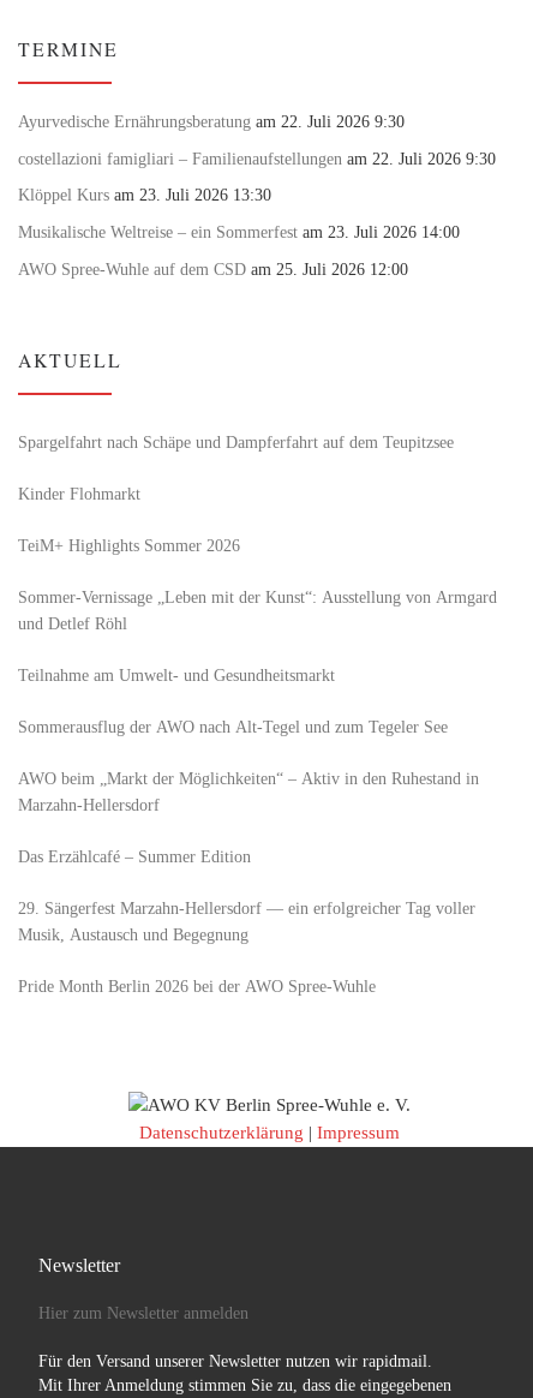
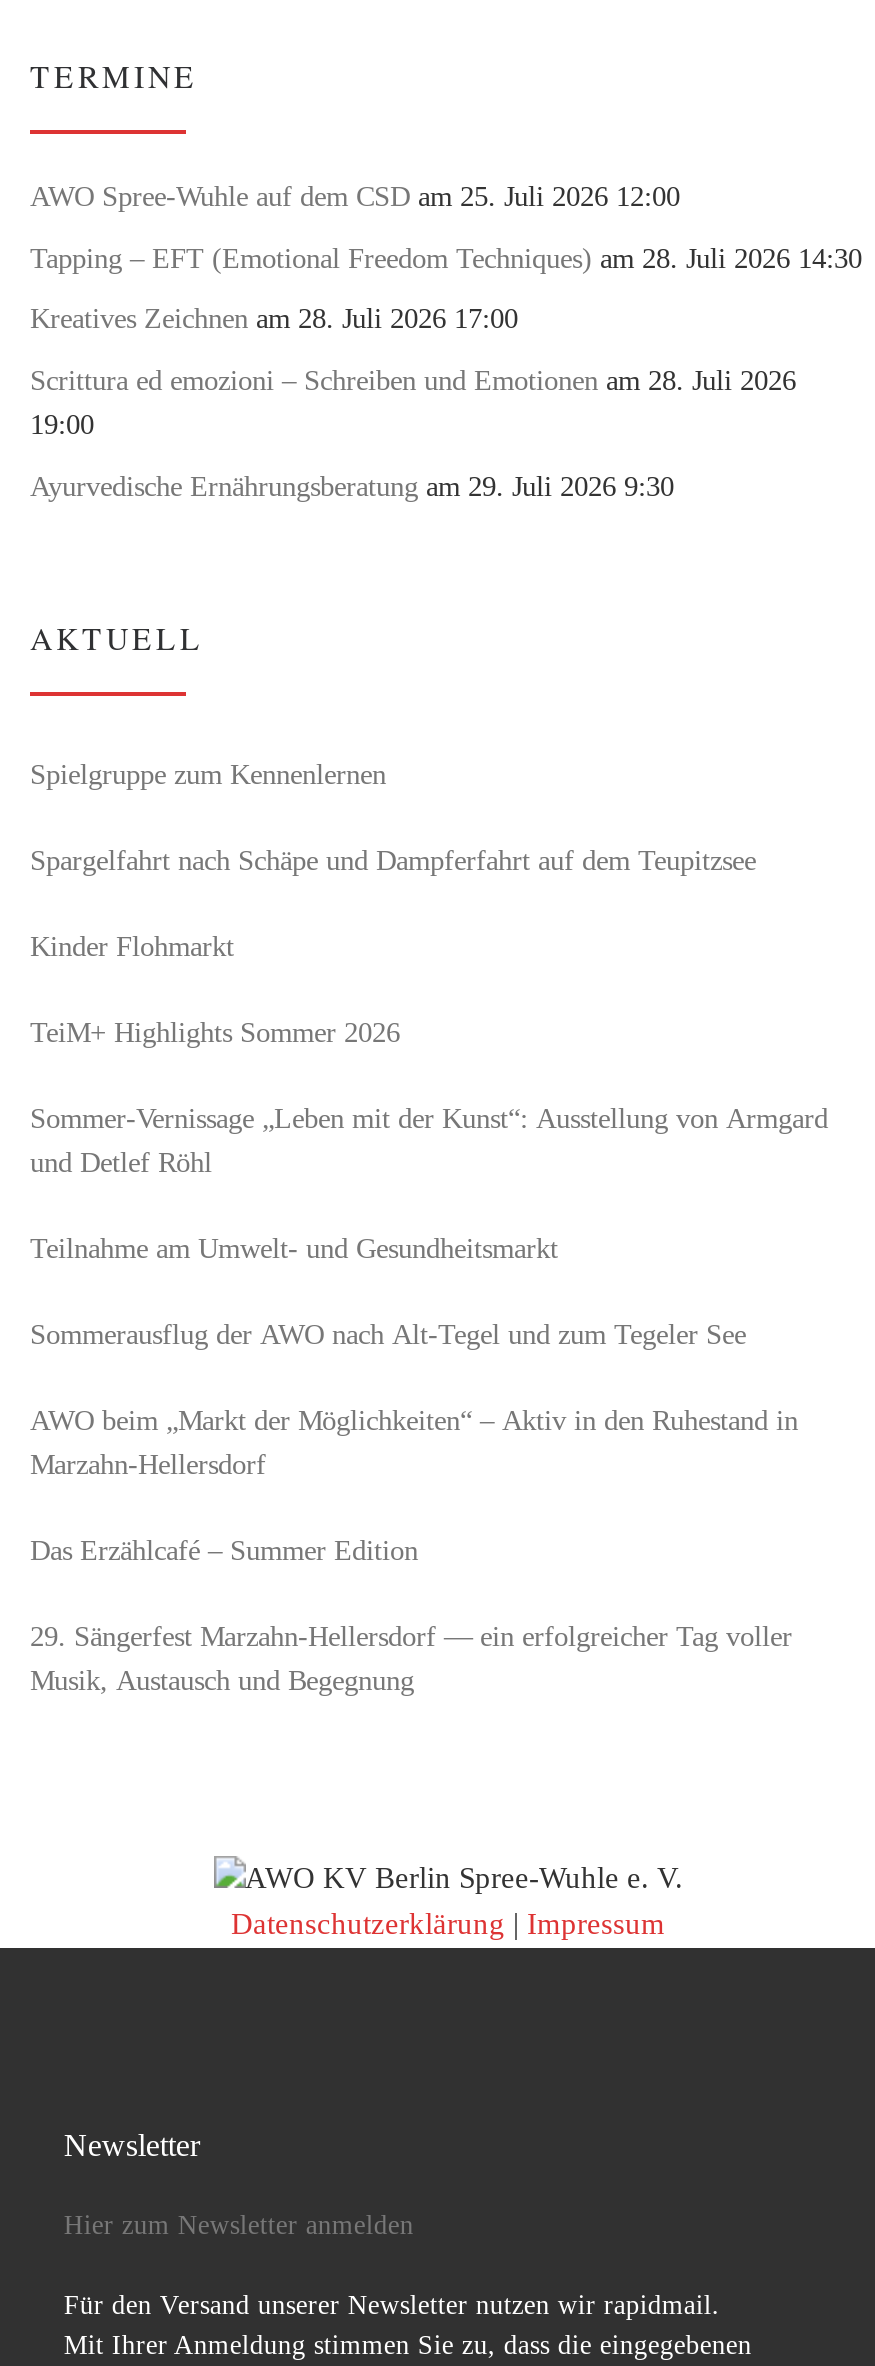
- Ayurvedische Ernährungsberatung am 22. Juli 2026 9:30
- costellazioni famigliari – Familienaufstellungen am 22. Juli 2026 9:30
- Klöppel Kurs am 23. Juli 2026 13:30
- Musikalische Weltreise – ein Sommerfest am 23. Juli 2026 14:00

moved up: AWO Spree-Wuhle auf dem CSD am 25. Juli 2026 12:00

+ Tapping – EFT (Emotional Freedom Techniques) am 28. Juli 2026 14:30
+ Kreatives Zeichnen am 28. Juli 2026 17:00
+ Scrittura ed emozioni – Schreiben und Emotionen am 28. Juli 2026
+ 19:00
+ Ayurvedische Ernährungsberatung am 29. Juli 2026 9:30

+ Spielgruppe zum Kennenlernen

moved down: Spargelfahrt nach Schäpe und Dampferfahrt auf dem Teupitzsee | Kinder Flohmarkt | TeiM+ Highlights Sommer 2026 | ... | 29. Sängerfest Marzahn-Hellersdorf — ein erfolgreicher Tag voller | Musik, Austausch und Begegnung

- Pride Month Berlin 2026 bei der AWO Spree-Wuhle
